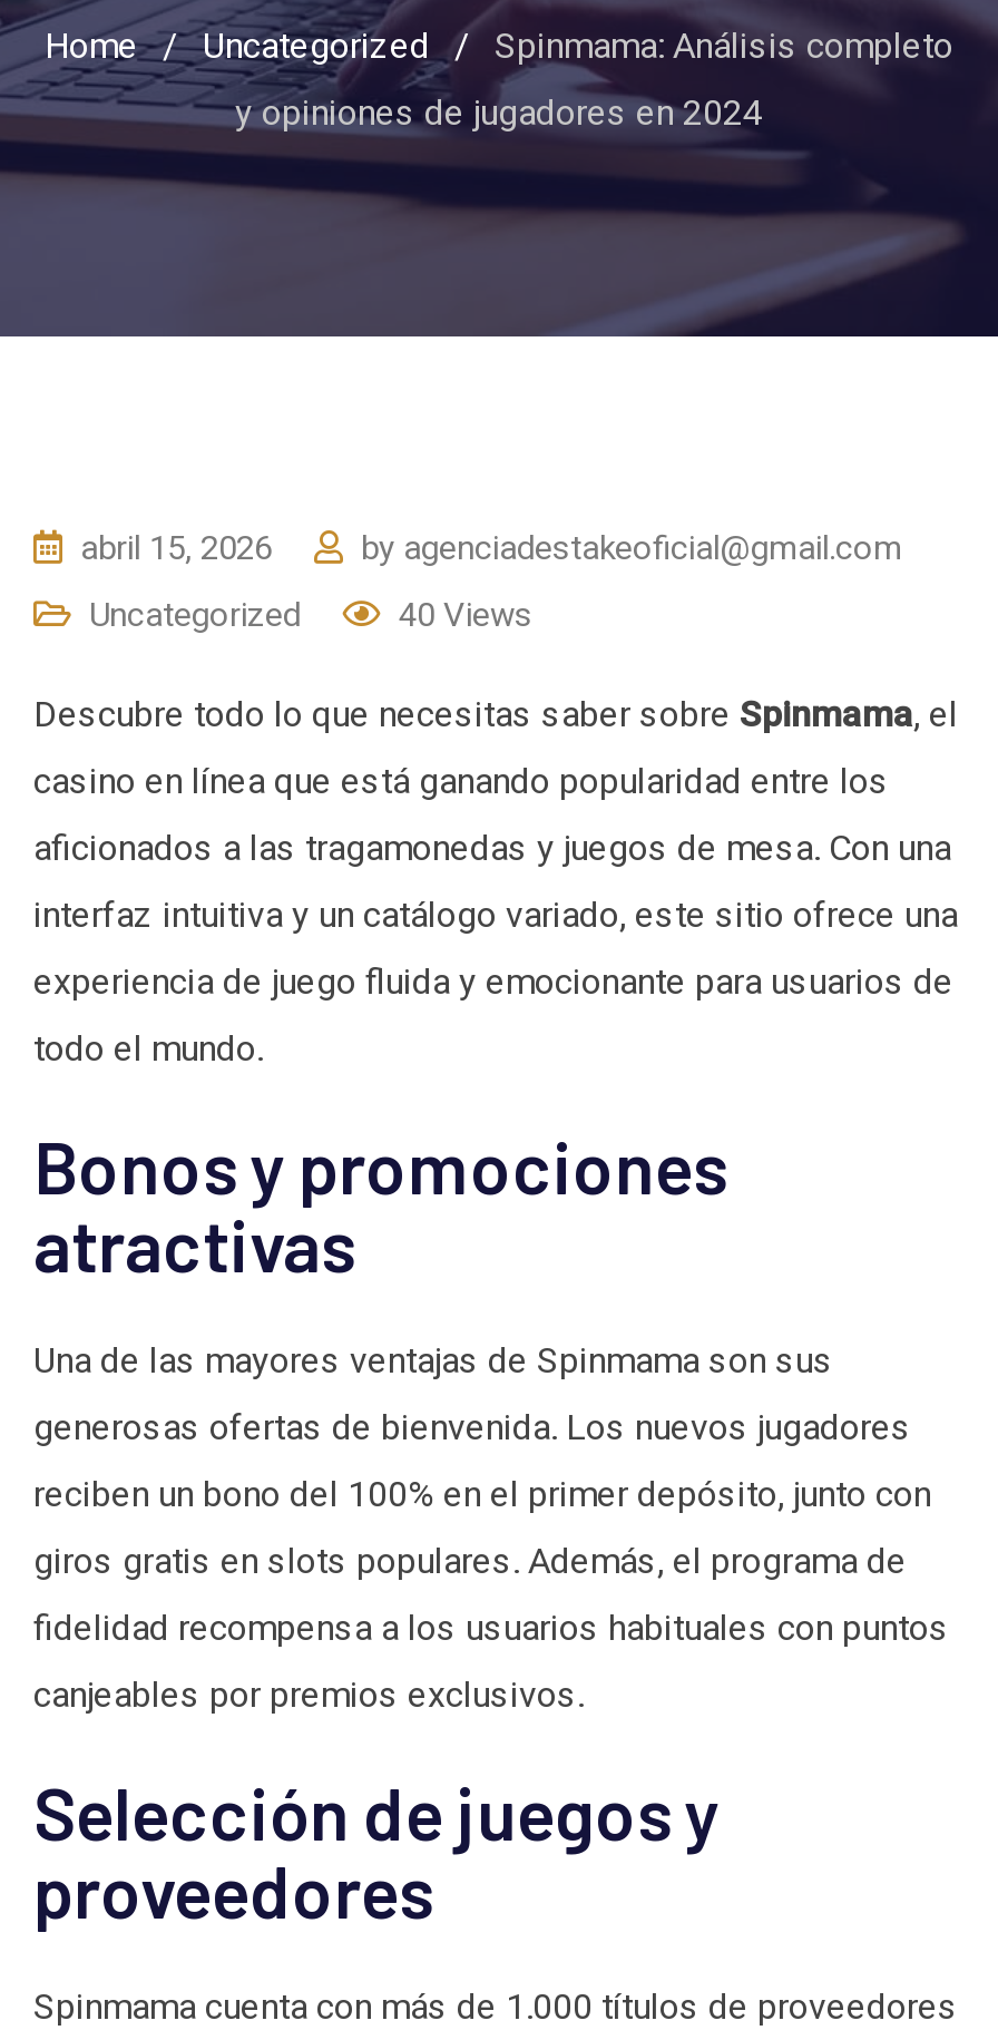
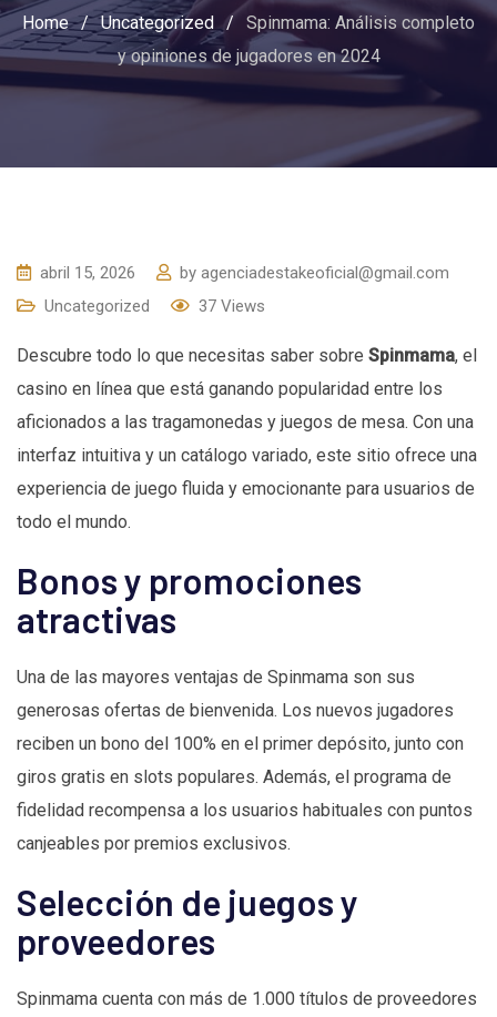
- 40 Views
+ 37 Views
